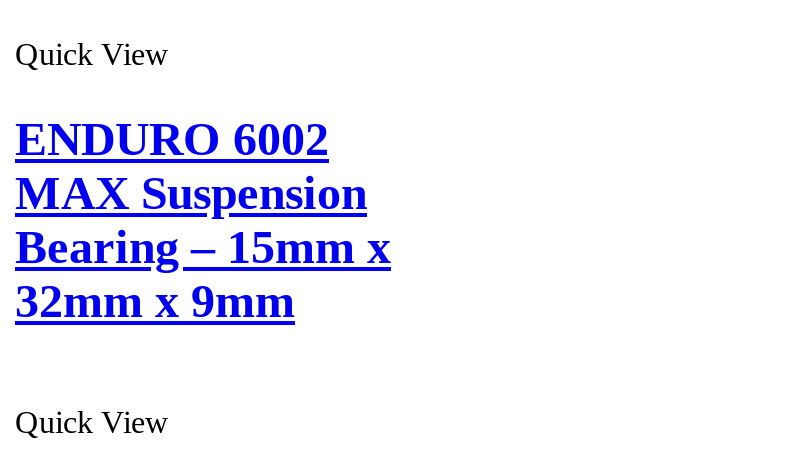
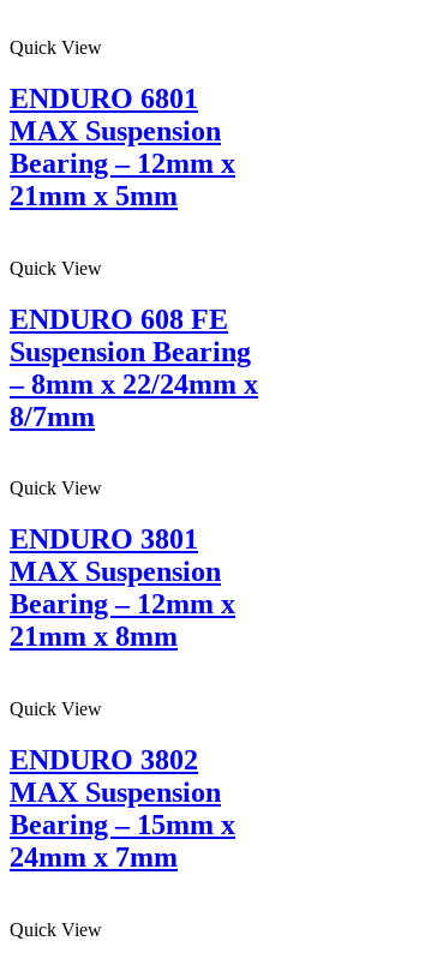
- ENDURO 6002
+ ENDURO 6801
+ MAX Suspension
+ Bearing – 12mm x
+ 21mm x 5mm
+ Quick View
+ ENDURO 608 FE
+ Suspension Bearing
+ – 8mm x 22/24mm x
+ 8/7mm
+ Quick View
+ ENDURO 3801
+ MAX Suspension
+ Bearing – 12mm x
+ 21mm x 8mm
+ Quick View
+ ENDURO 3802

- 32mm x 9mm
+ 24mm x 7mm
